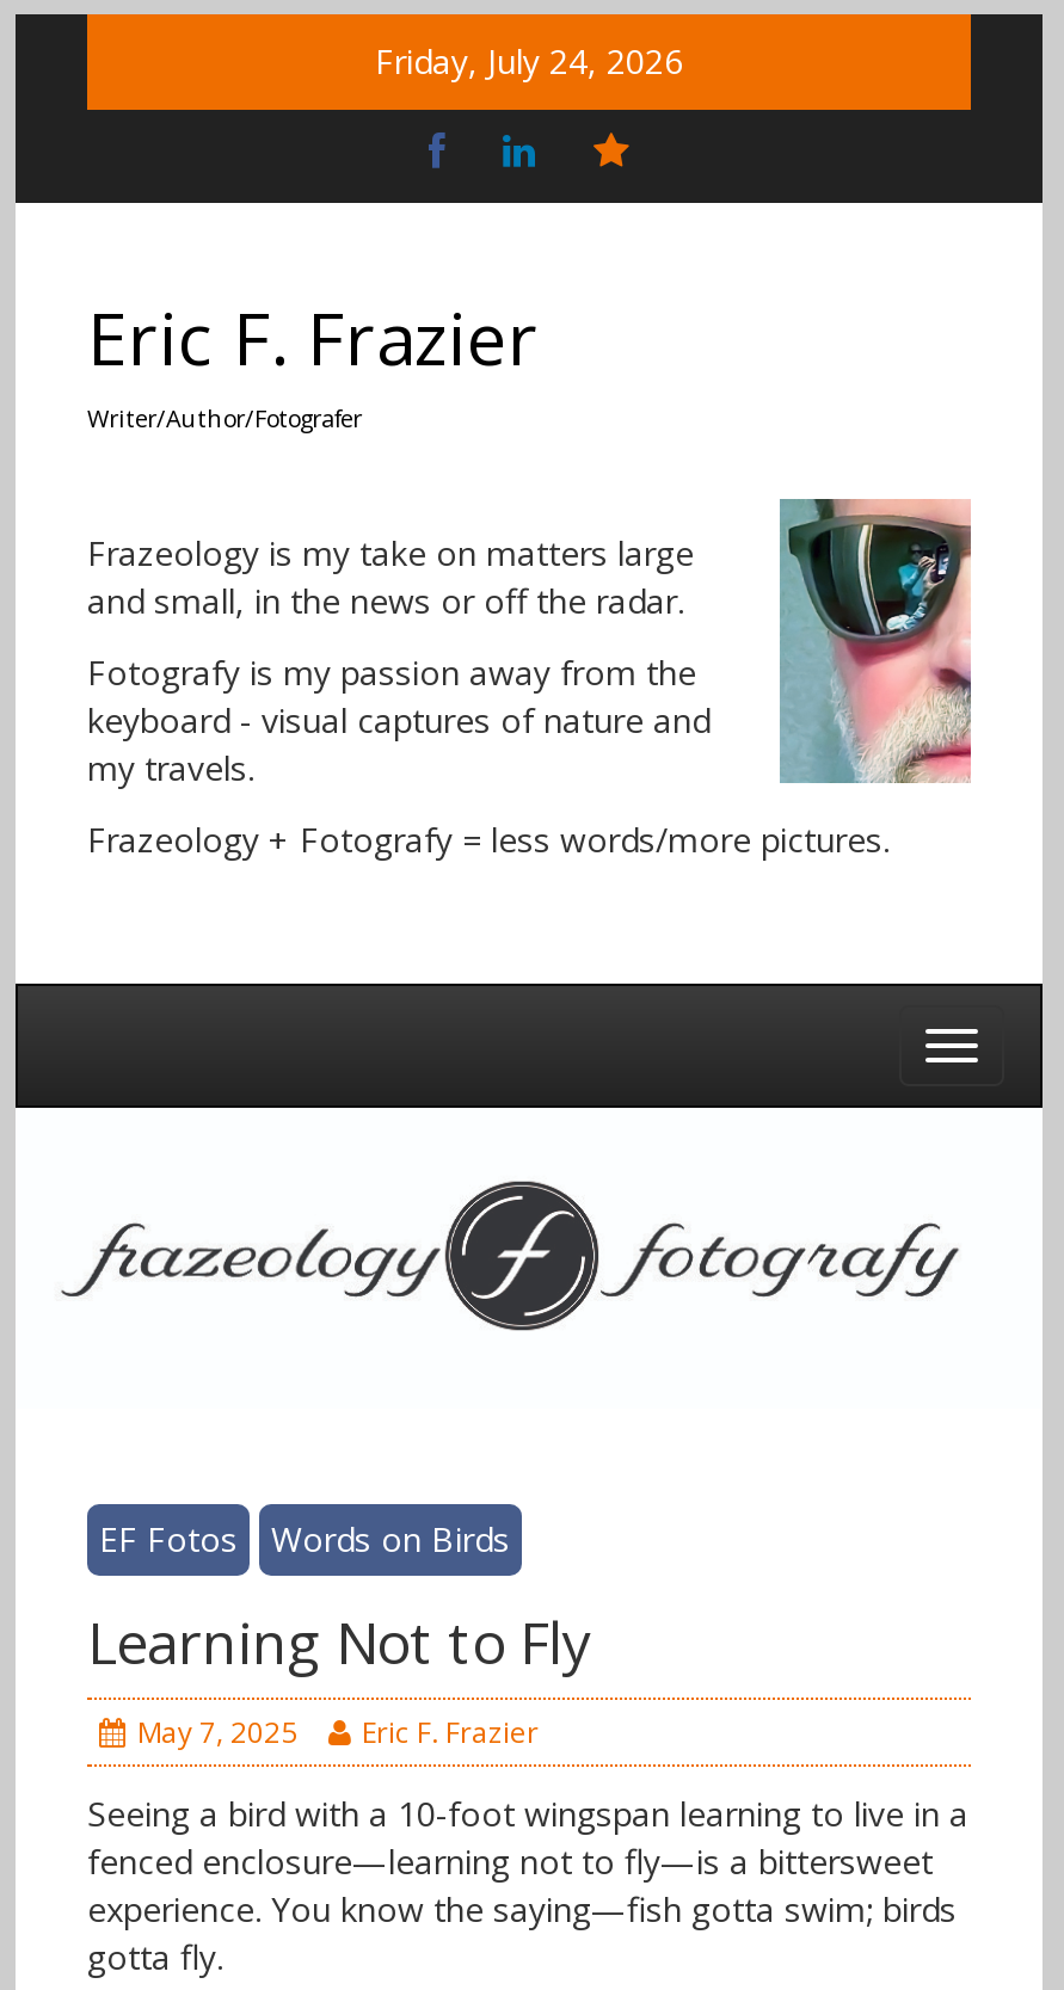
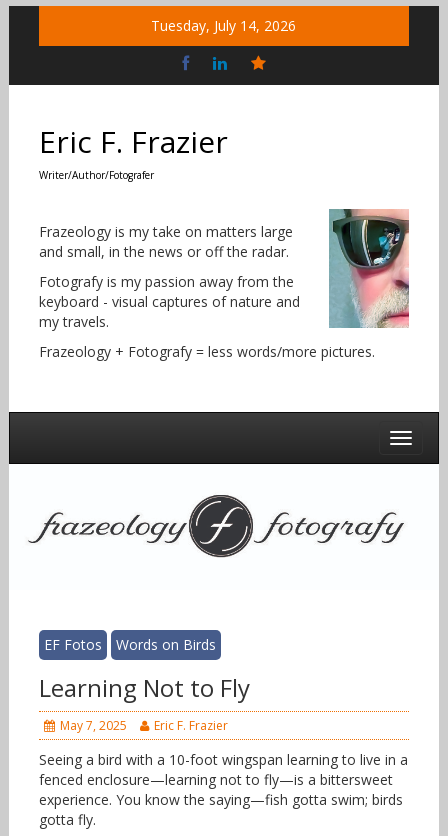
- Friday, July 24, 2026
+ Tuesday, July 14, 2026
